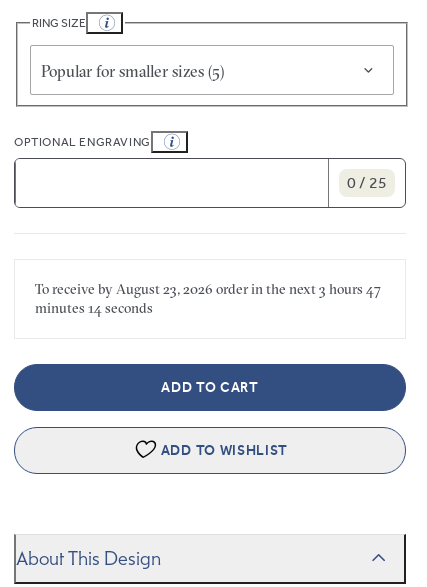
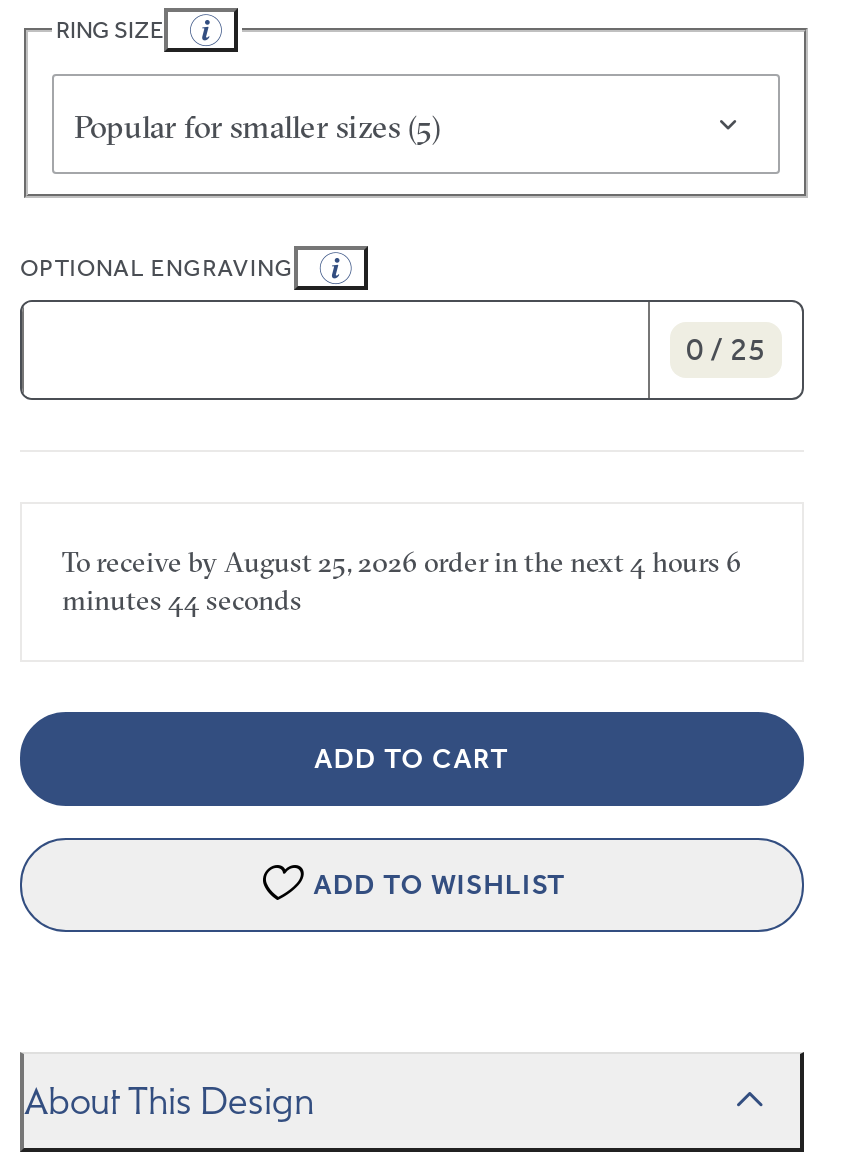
- To receive by August 23, 2026 order in the next 3 hours 47
+ To receive by August 25, 2026 order in the next 4 hours 6

- minutes 14 seconds
+ minutes 44 seconds
